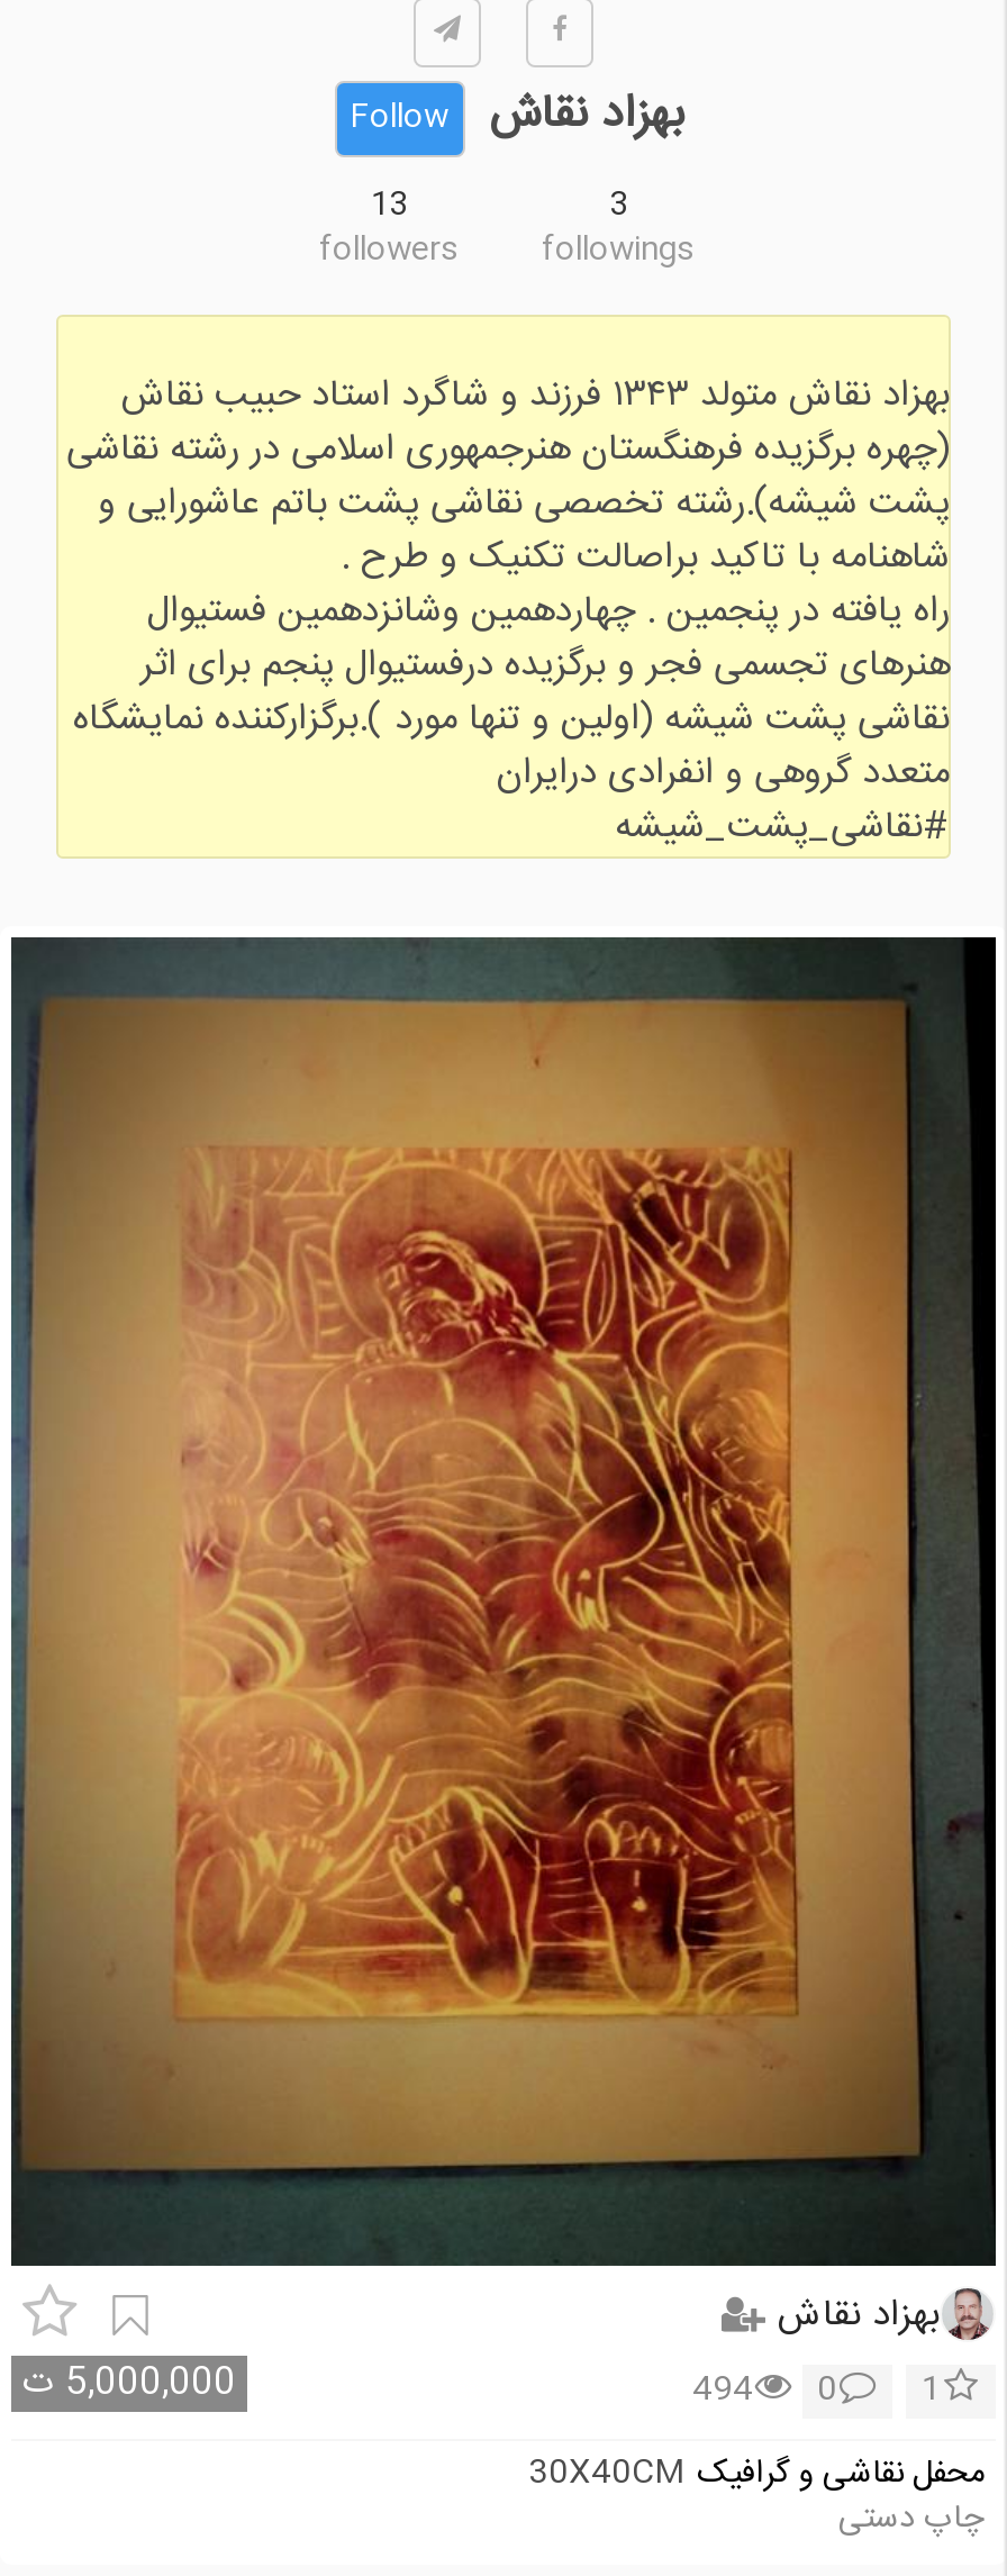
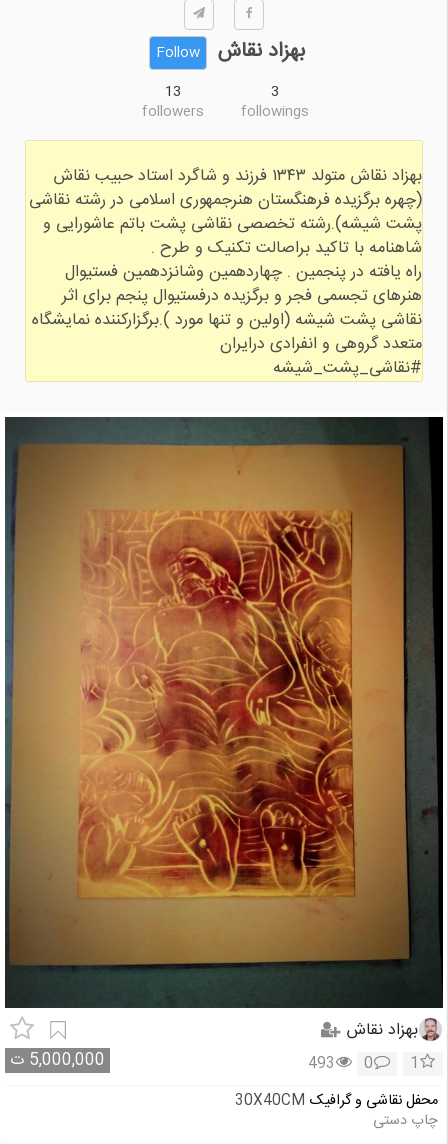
- 494 0 1
+ 493 0 1
